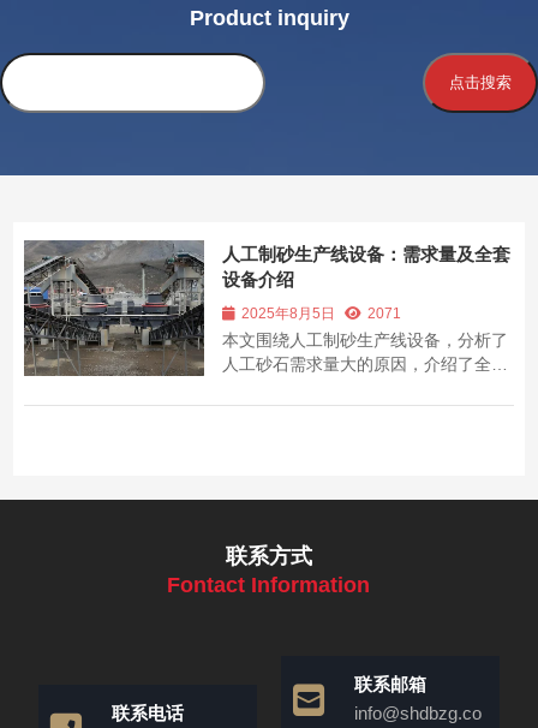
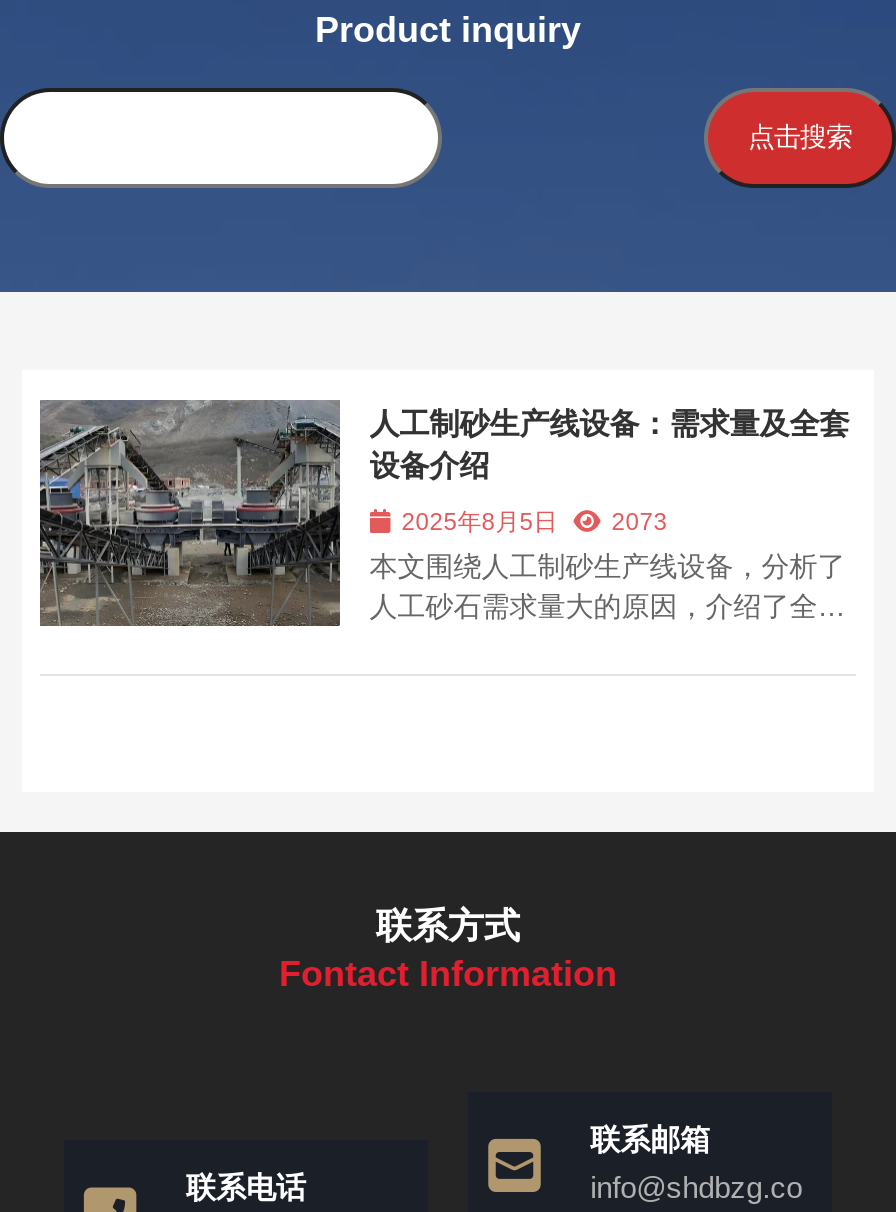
- 2025年8月5日 2071
+ 2025年8月5日 2073
